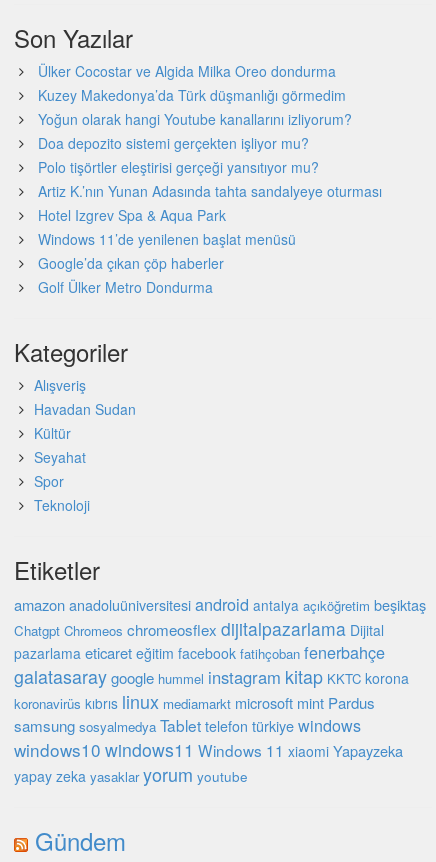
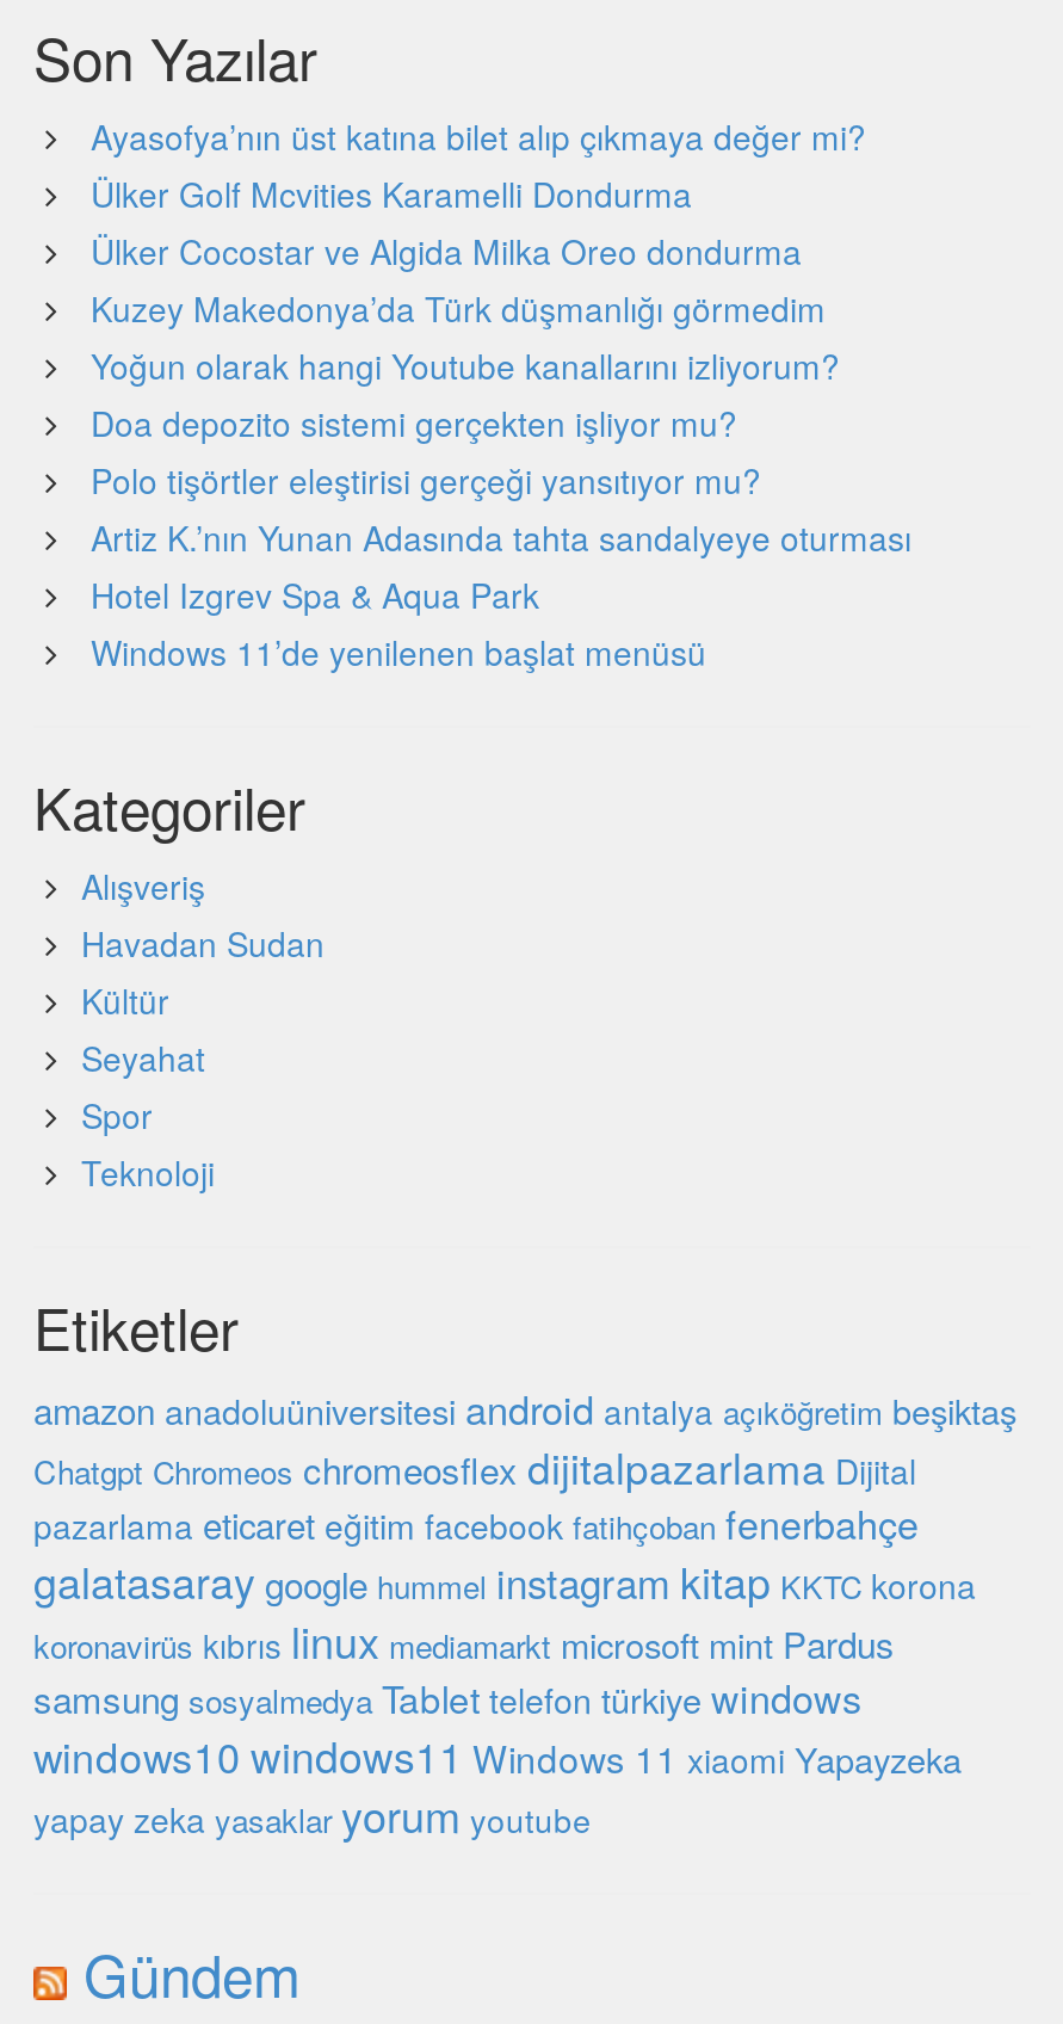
+ Ayasofya’nın üst katına bilet alıp çıkmaya değer mi?
+ Ülker Golf Mcvities Karamelli Dondurma

moved down: Ülker Cocostar ve Algida Milka Oreo dondurma | Kuzey Makedonya’da Türk düşmanlığı görmedim | Yoğun olarak hangi Youtube kanallarını izliyorum? | Doa depozito sistemi gerçekten işliyor mu? | Polo tişörtler eleştirisi gerçeği yansıtıyor mu? | Artiz K.’nın Yunan Adasında tahta sandalyeye oturması | Hotel Izgrev Spa & Aqua Park | Windows 11’de yenilenen başlat menüsü

- Google’da çıkan çöp haberler
- Golf Ülker Metro Dondurma
